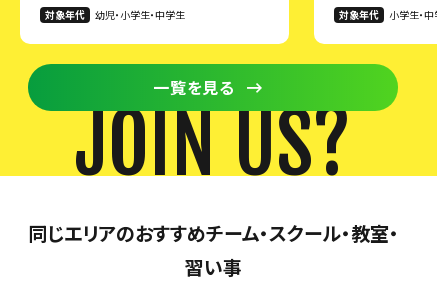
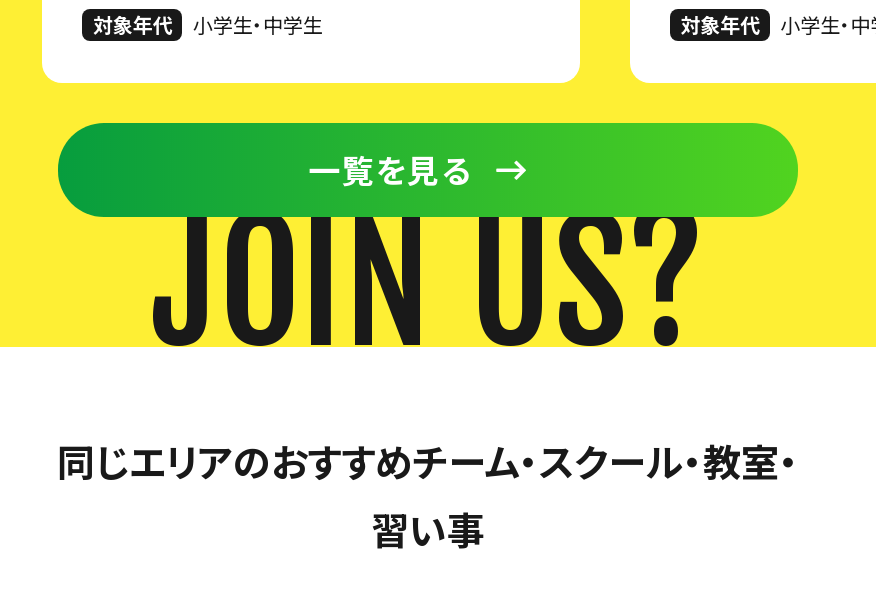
- 幼児・小学生・中学生
+ 小学生・中学生
